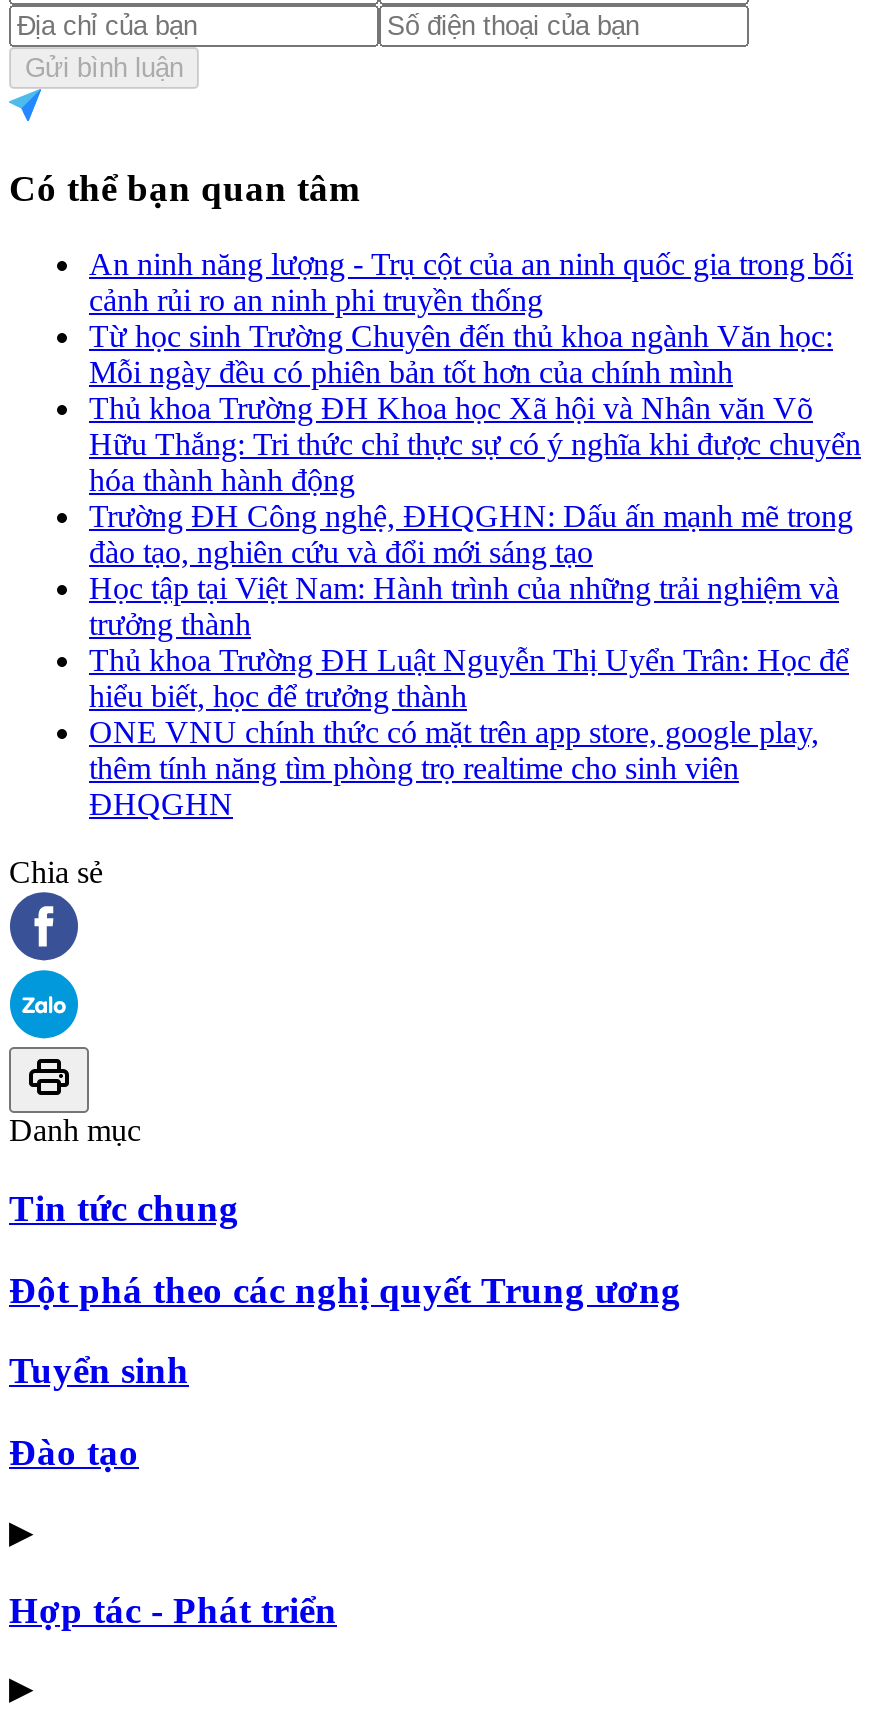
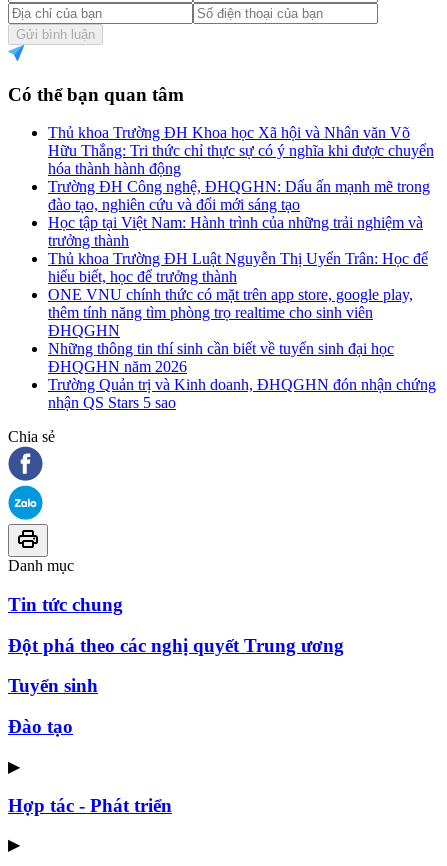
- An ninh năng lượng - Trụ cột của an ninh quốc gia trong bối
- cảnh rủi ro an ninh phi truyền thống
- Từ học sinh Trường Chuyên đến thủ khoa ngành Văn học:
- Mỗi ngày đều có phiên bản tốt hơn của chính mình

moved up: Thủ khoa Trường ĐH Khoa học Xã hội và Nhân văn Võ | Hữu Thắng: Tri thức chỉ thực sự có ý nghĩa khi được chuyển | hóa thành hành động | ... | thêm tính năng tìm phòng trọ realtime cho sinh viên | ĐHQGHN

+ Những thông tin thí sinh cần biết về tuyển sinh đại học
+ ĐHQGHN năm 2026
+ Trường Quản trị và Kinh doanh, ĐHQGHN đón nhận chứng
+ nhận QS Stars 5 sao
